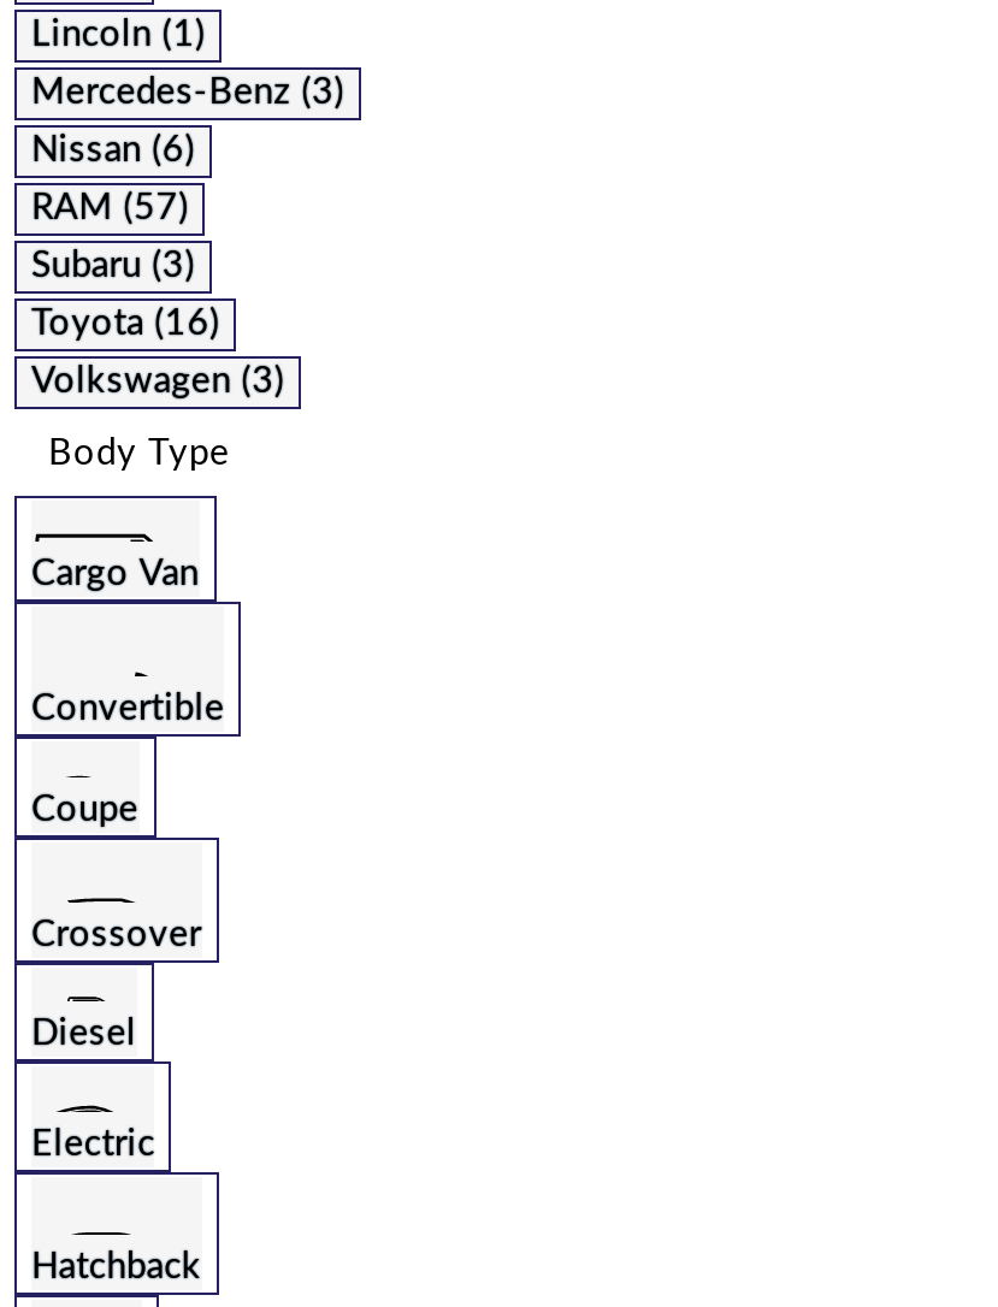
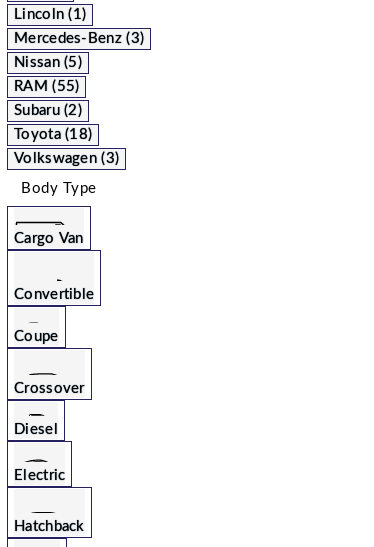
- Nissan (6)
+ Nissan (5)

- RAM (57)
+ RAM (55)

- Subaru (3)
+ Subaru (2)

- Toyota (16)
+ Toyota (18)
